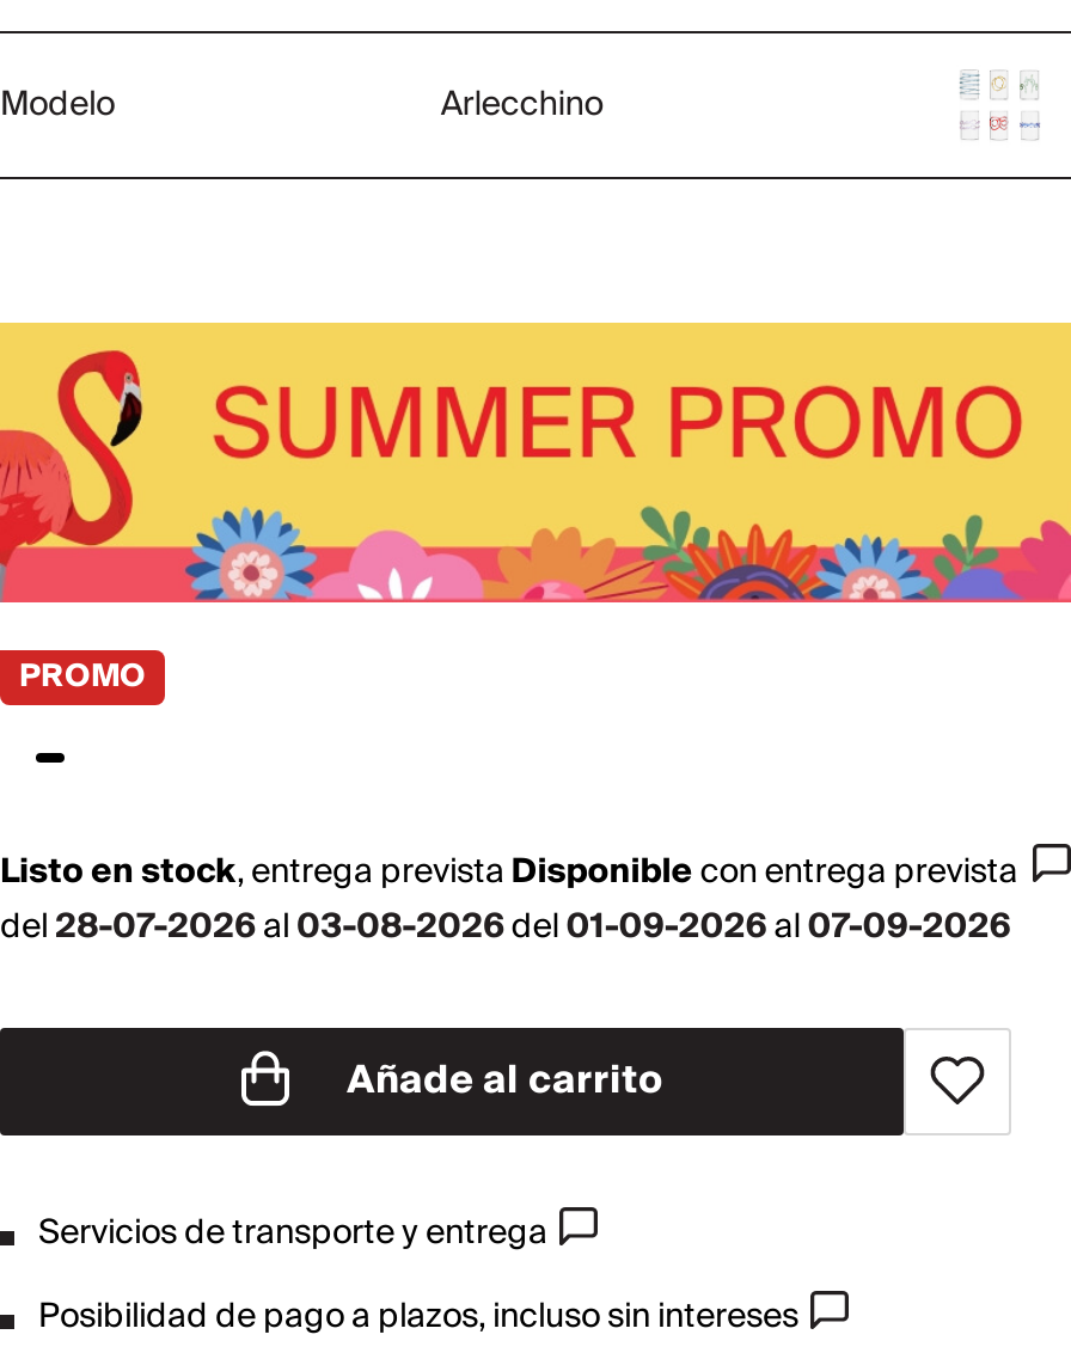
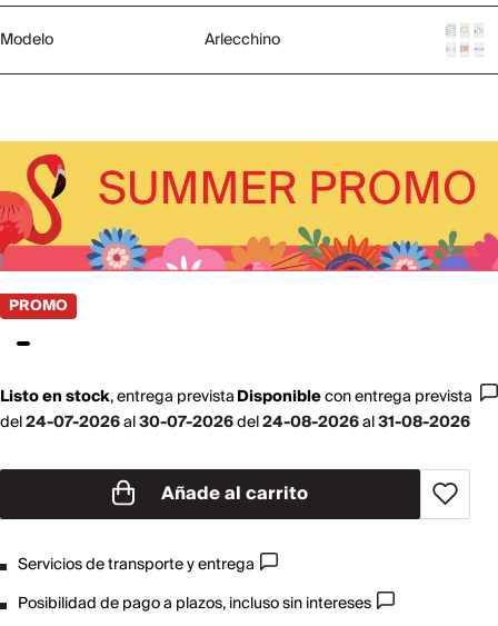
- del28-07-2026al03-08-2026
+ del24-07-2026al30-07-2026

- del 01-09-2026al 07-09-2026
+ del 24-08-2026al 31-08-2026
